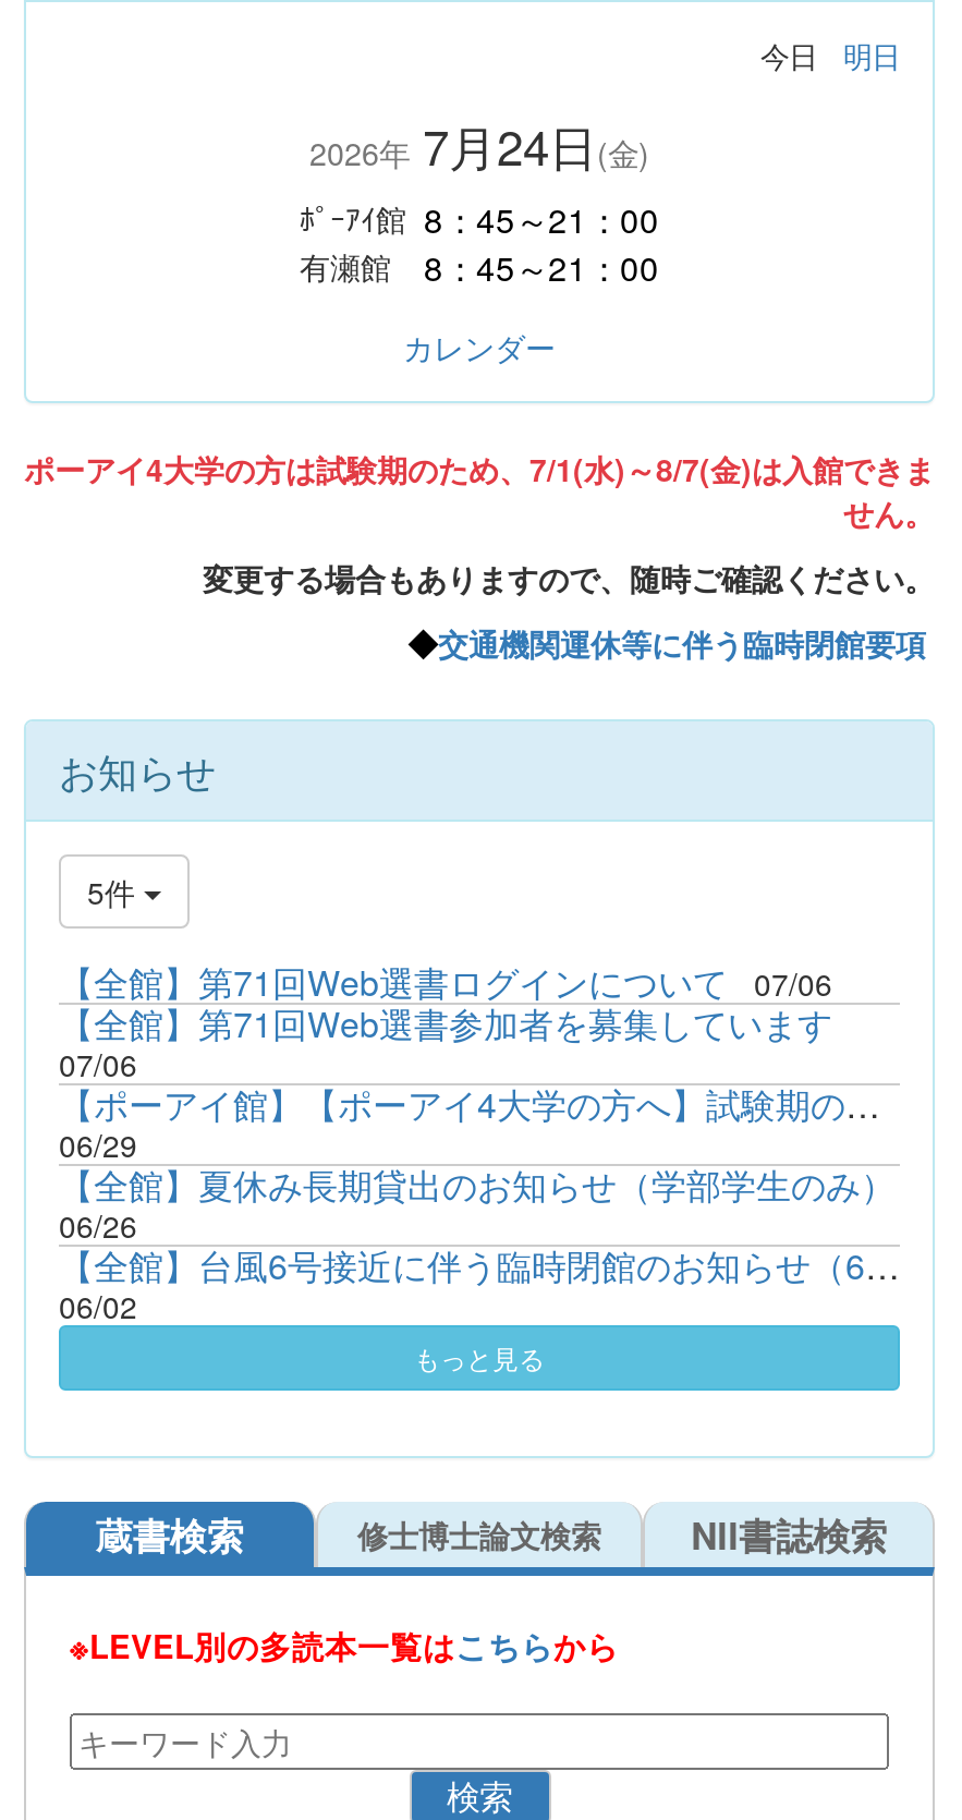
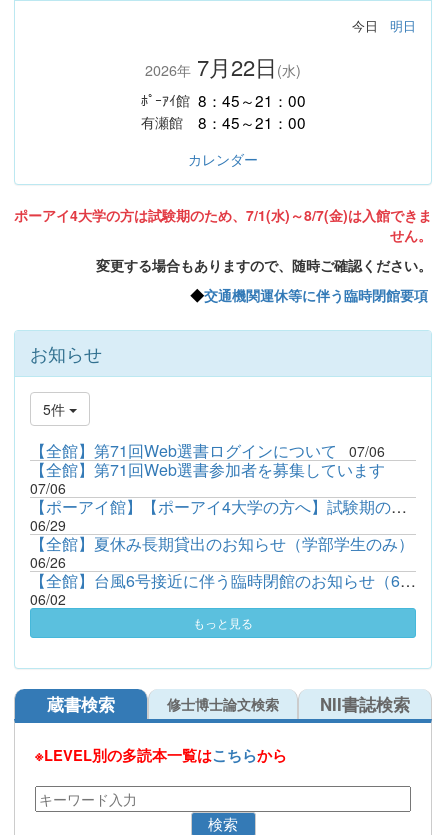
- 2026年 7月24日(金)
+ 2026年 7月22日(水)
